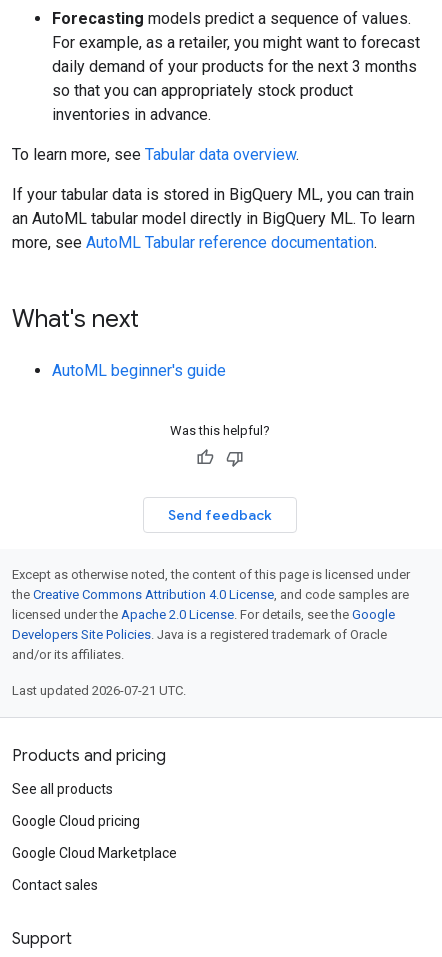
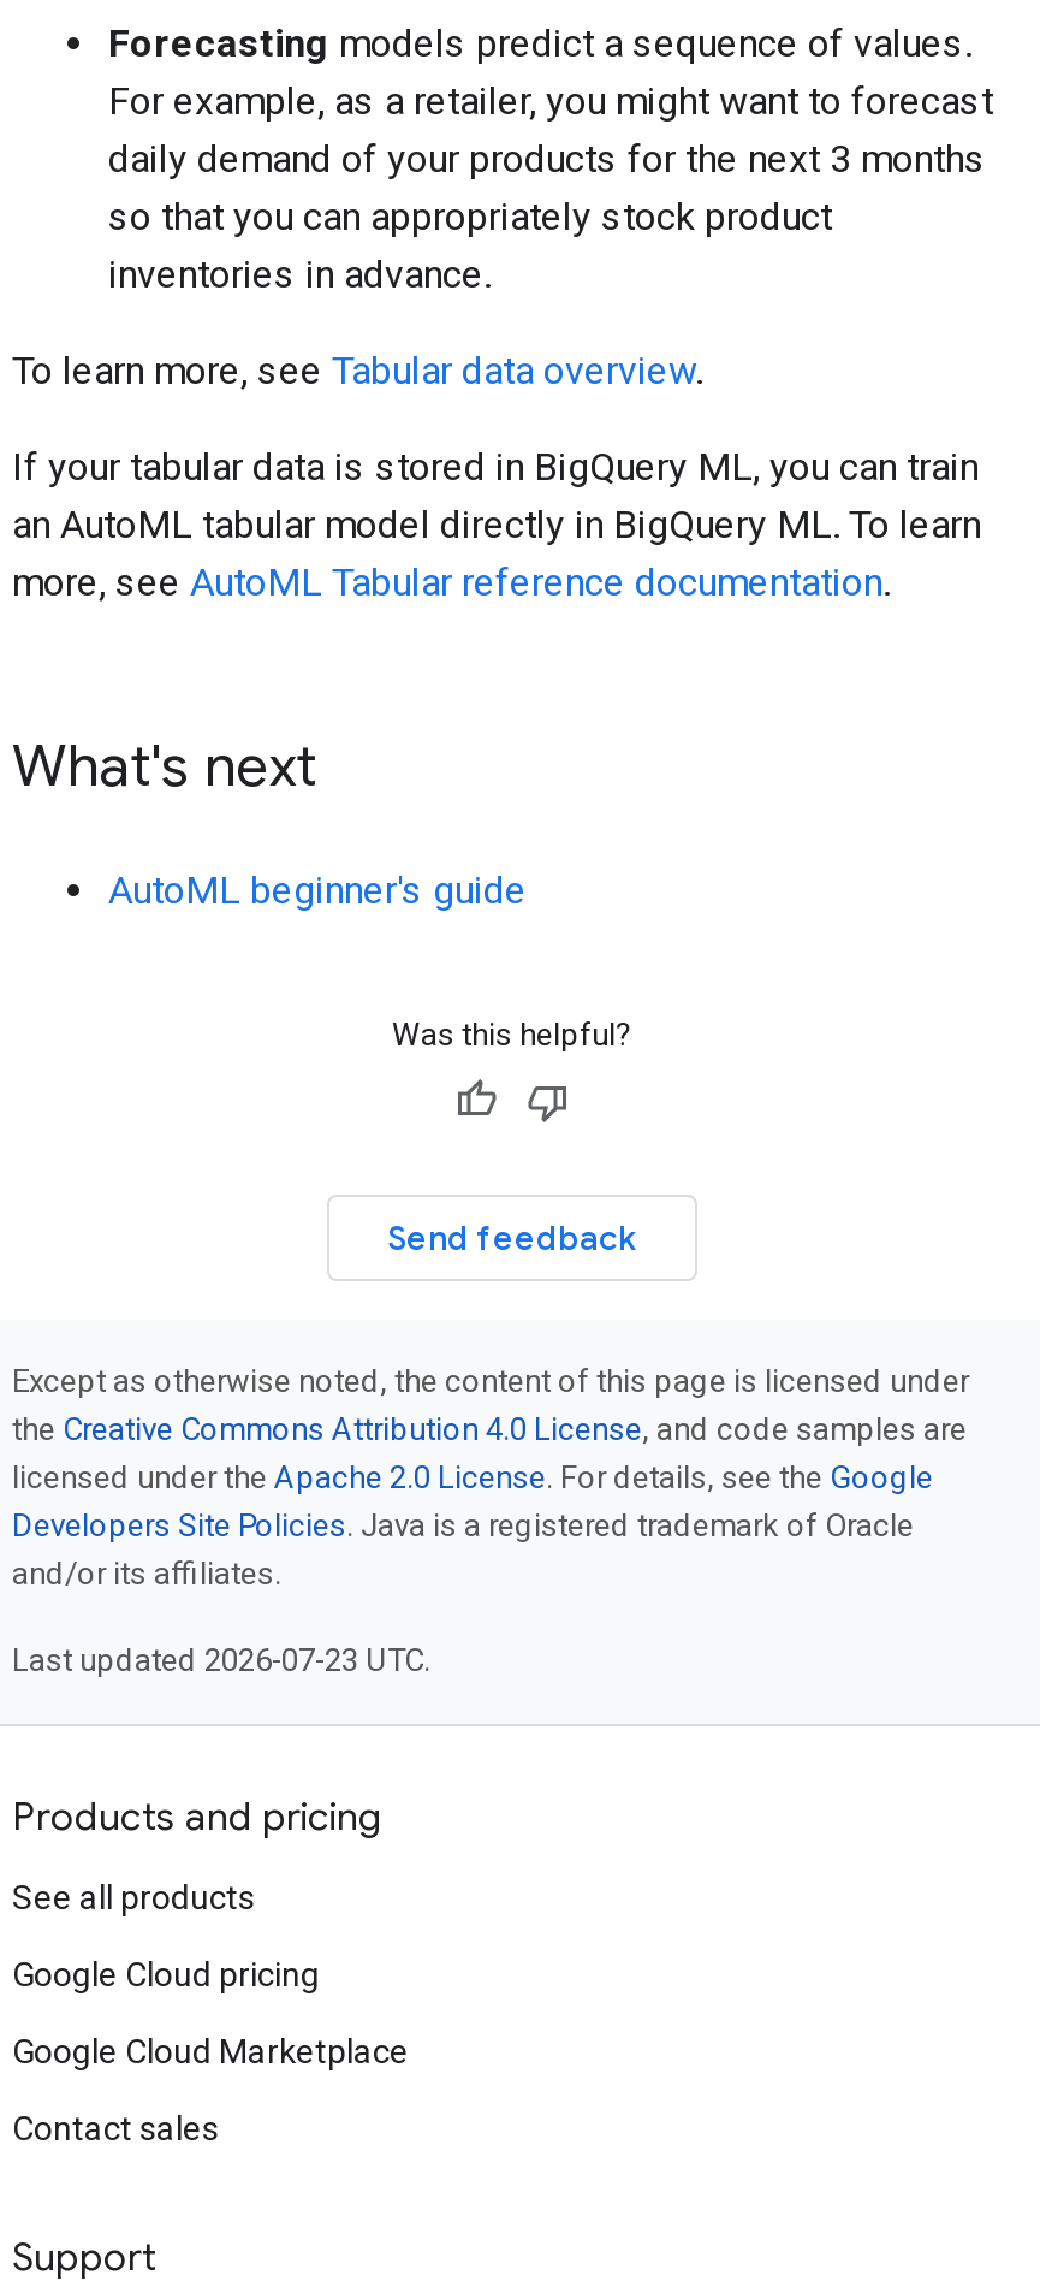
- Last updated 2026-07-21 UTC.
+ Last updated 2026-07-23 UTC.
